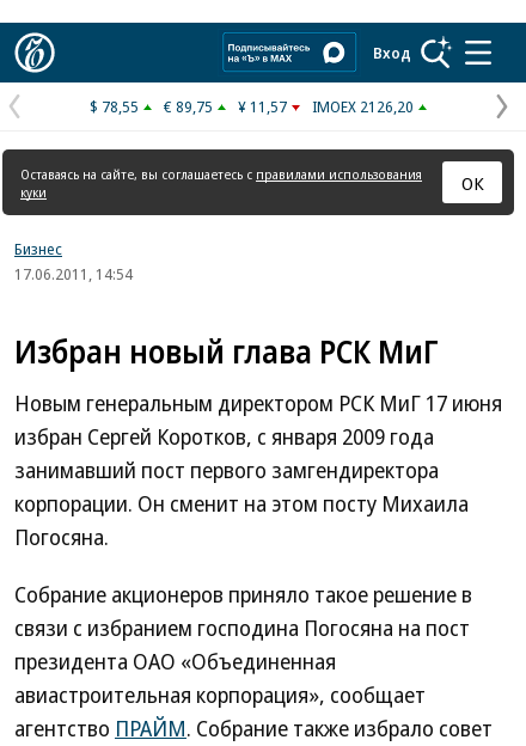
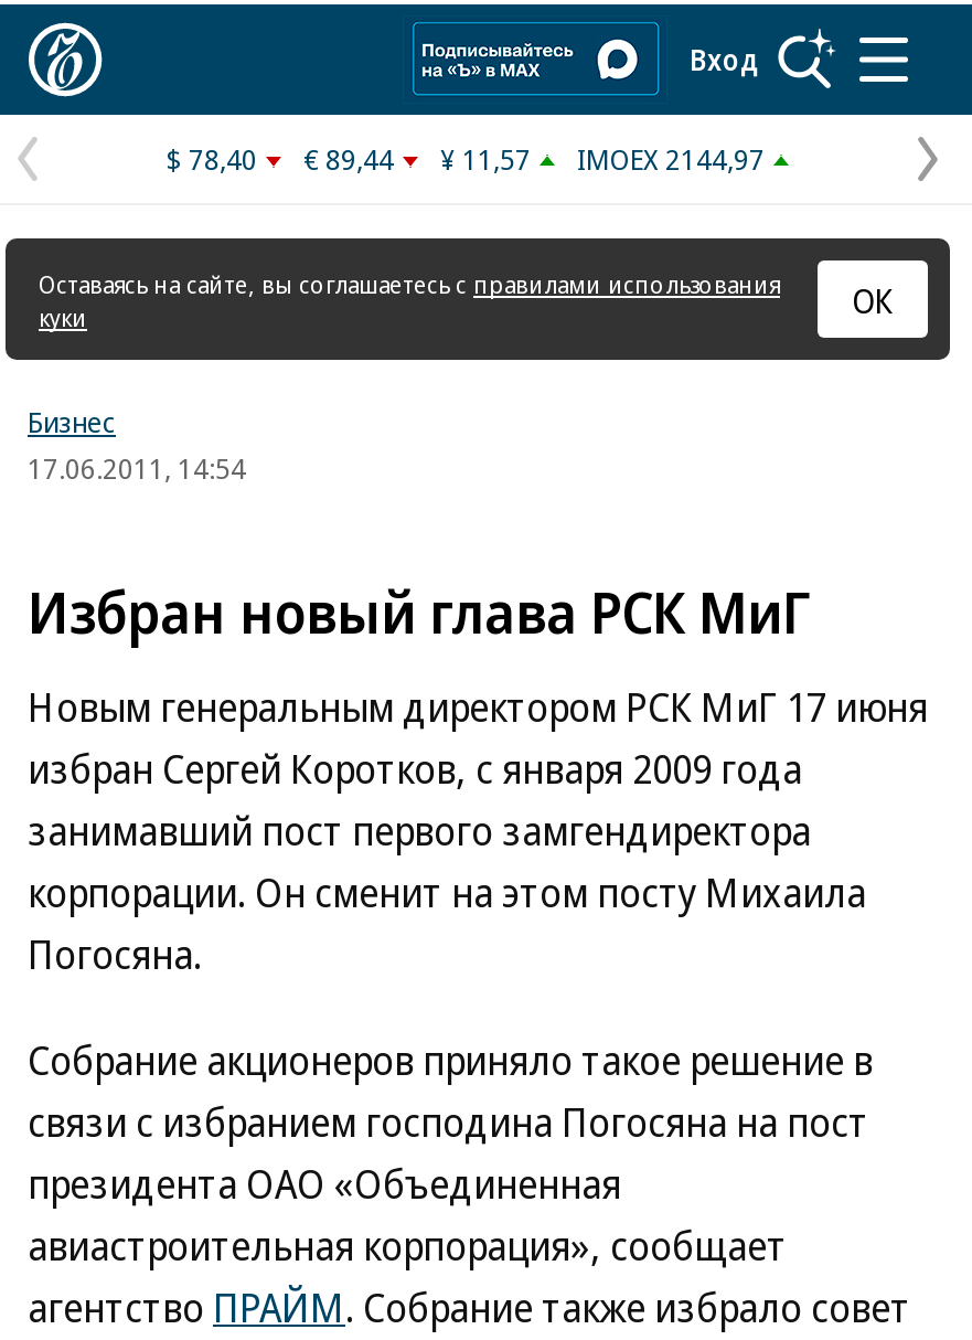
- $ 78,55
+ $ 78,40

- € 89,75
+ € 89,44

- IMOEX 2126,20
+ IMOEX 2144,97
